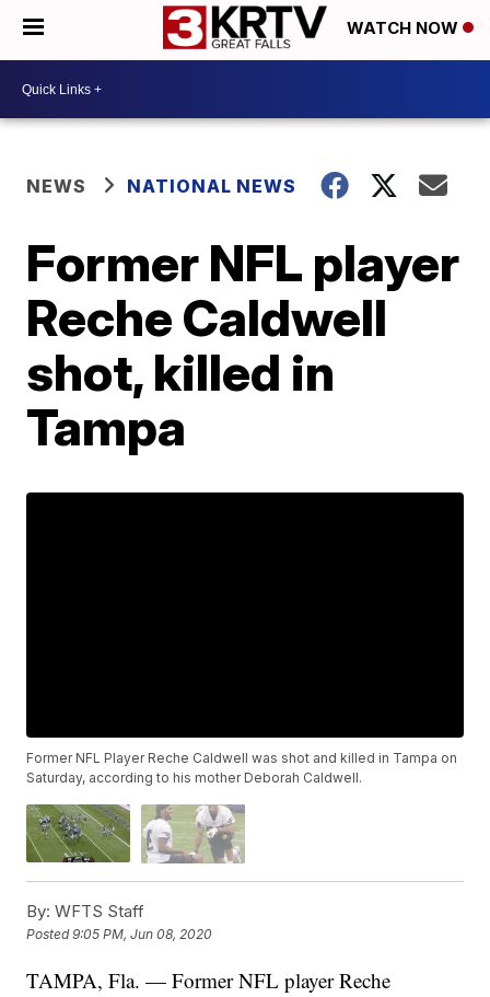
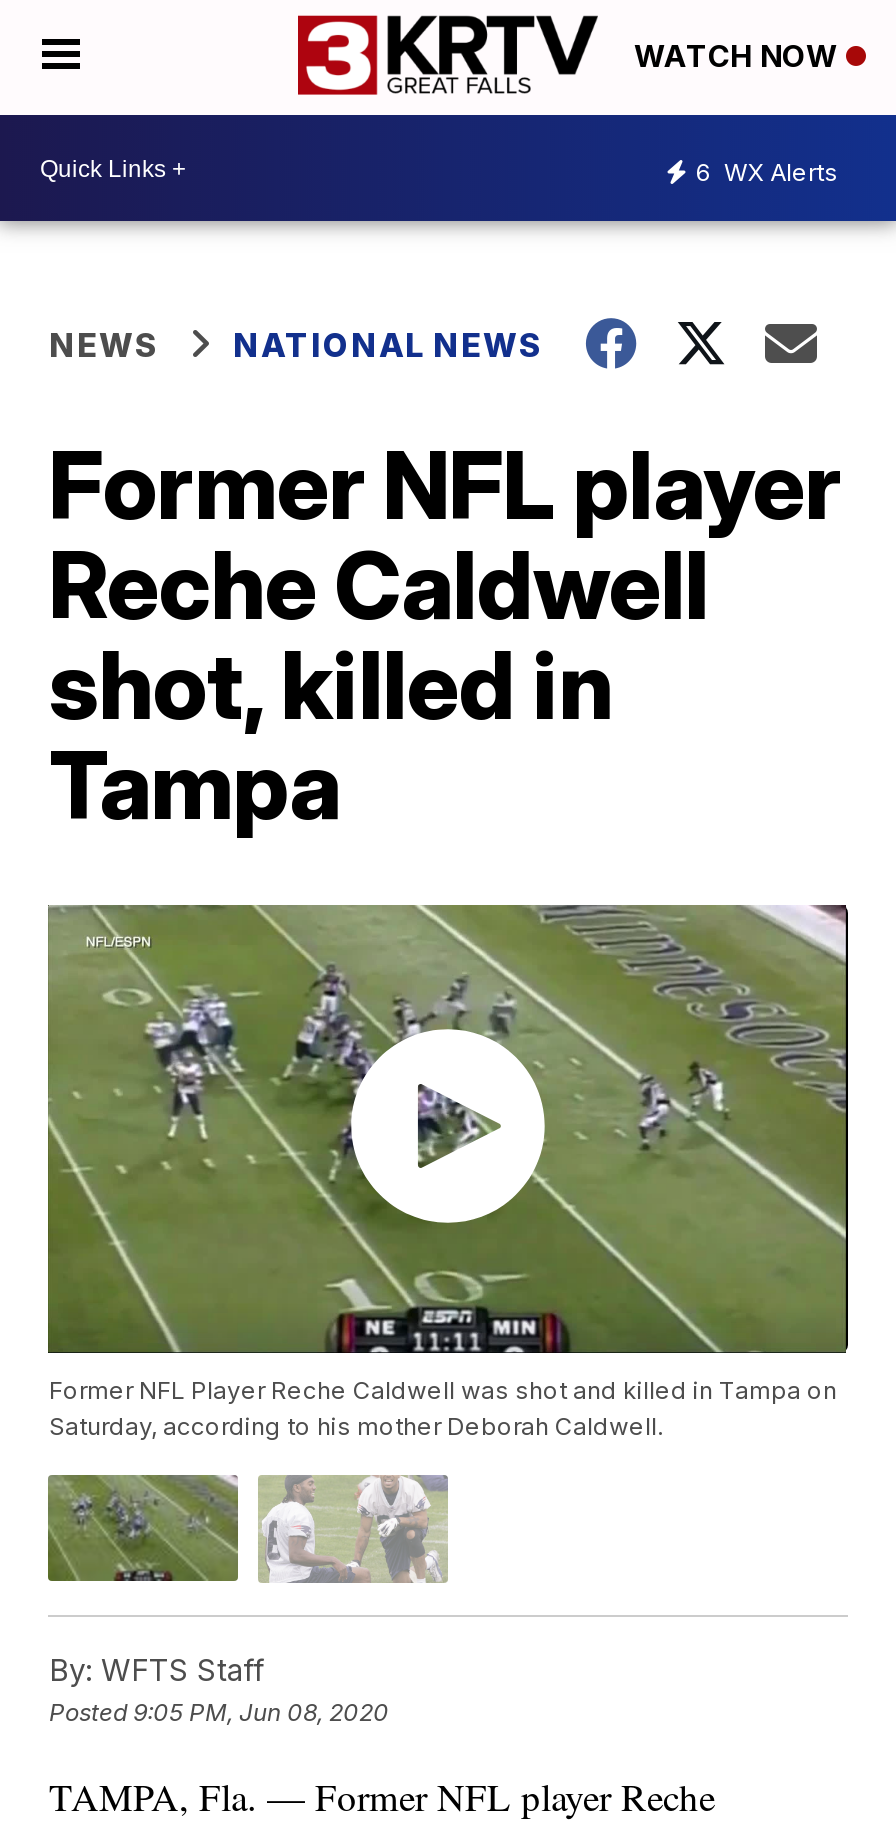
+ 6 WX Alerts

+ [image]
